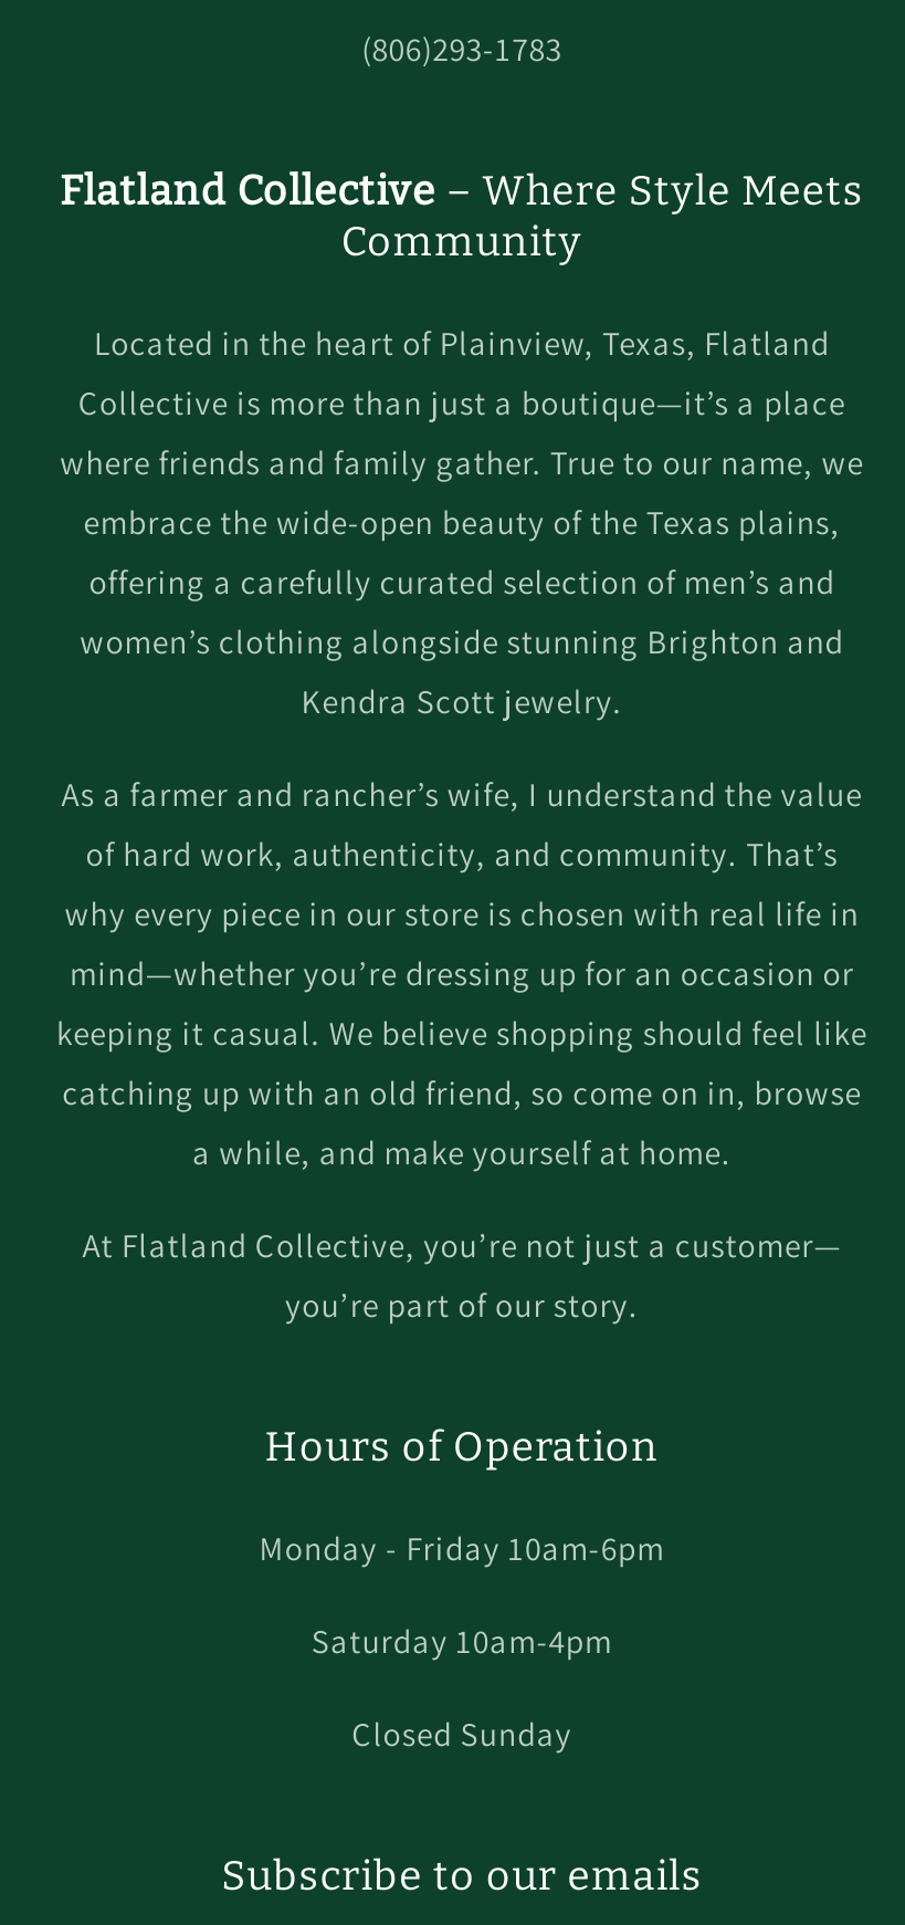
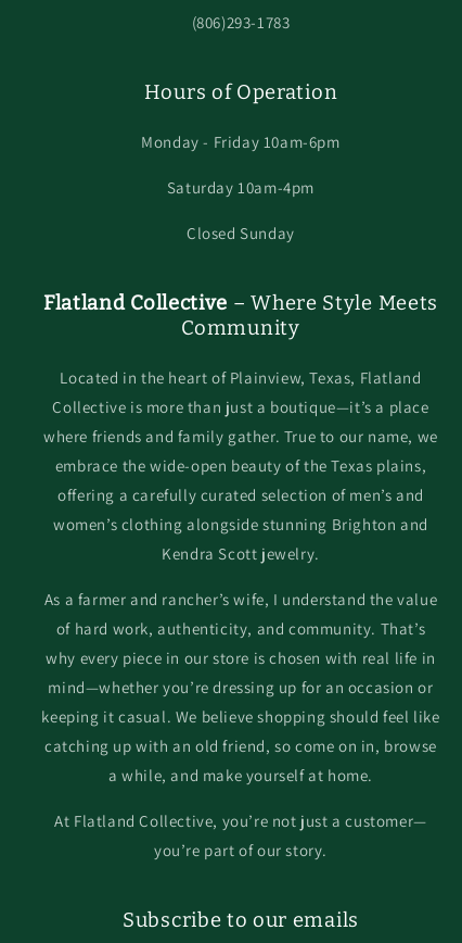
moved down: Flatland Collective – Where Style Meets | Community | Located in the heart of Plainview, Texas, Flatland | ... | At Flatland Collective, you’re not just a customer— | you’re part of our story.

moved up: Hours of Operation | Monday - Friday 10am-6pm | Saturday 10am-4pm | Closed Sunday
